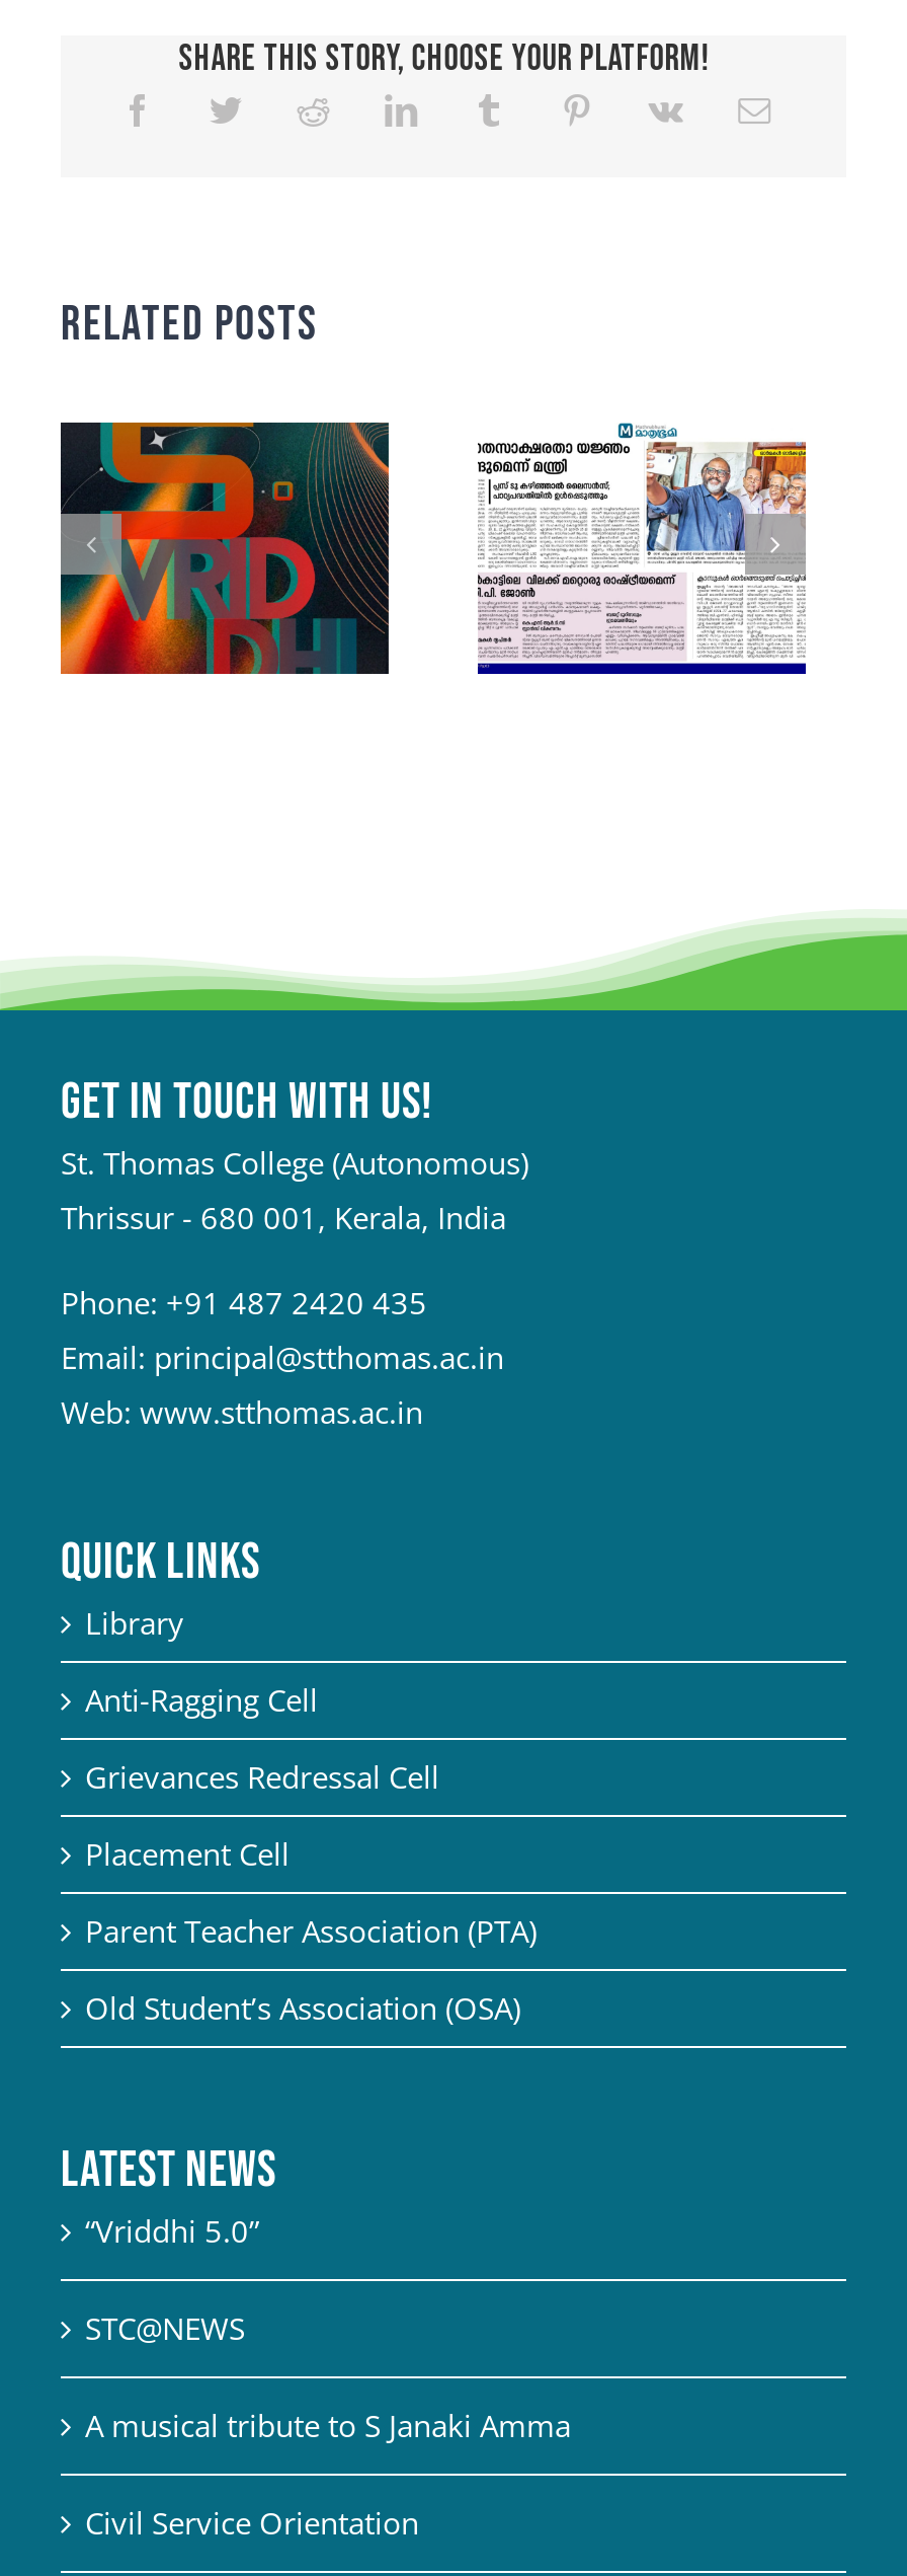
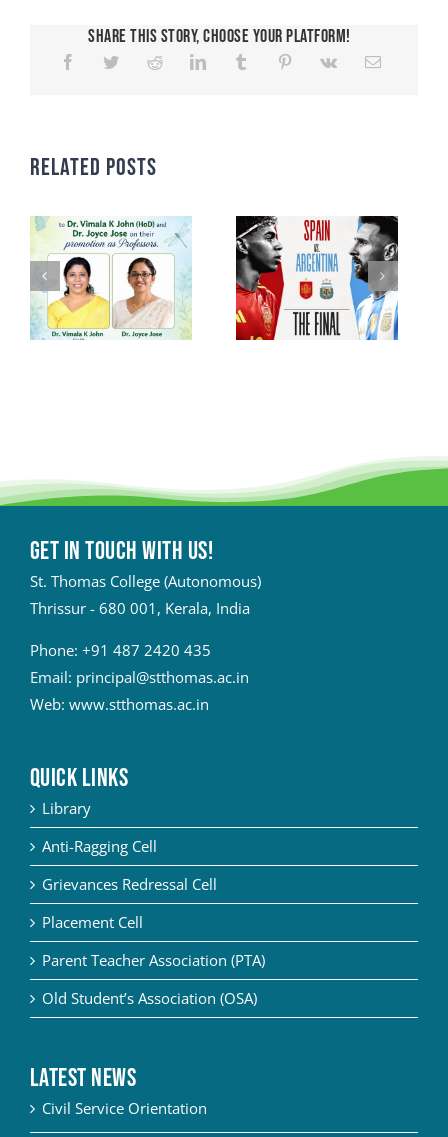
- [image]
+ [image]

- [image]
+ [image]

- “Vriddhi 5.0”
- STC@NEWS
- A musical tribute to S Janaki Amma
